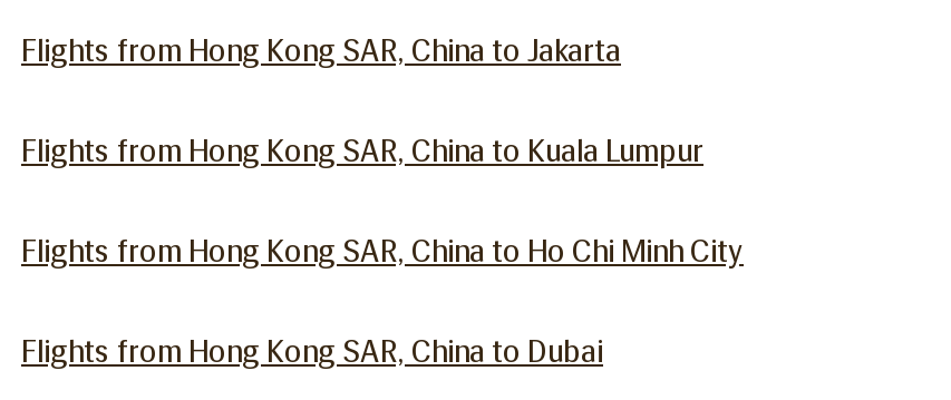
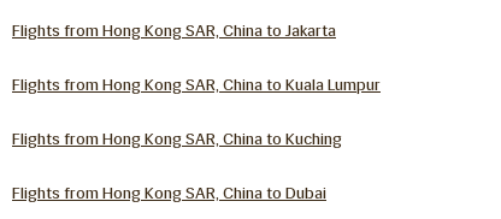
- Flights from Hong Kong SAR, China to Ho Chi Minh City
+ Flights from Hong Kong SAR, China to Kuching
